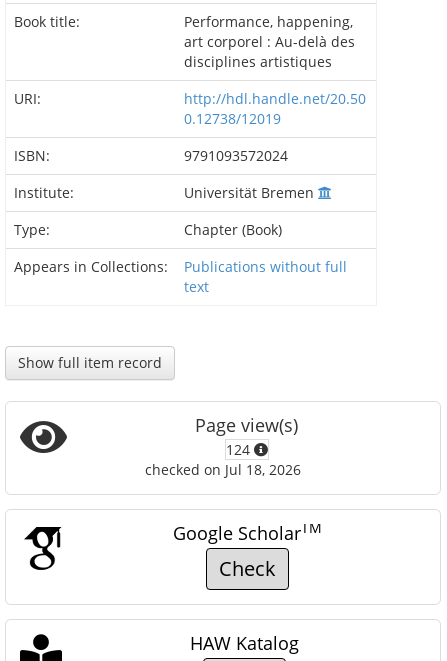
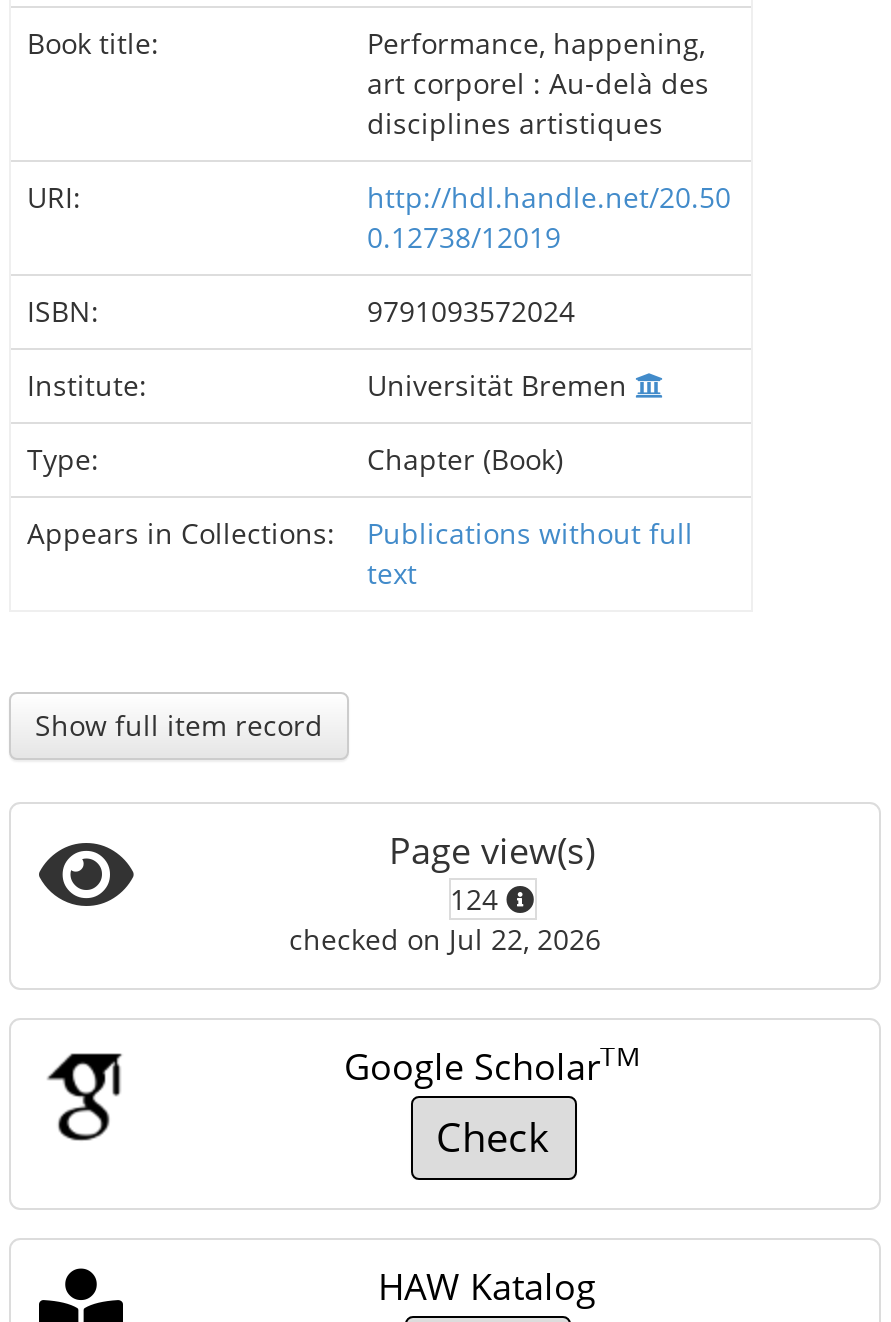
- checked on Jul 18, 2026
+ checked on Jul 22, 2026
